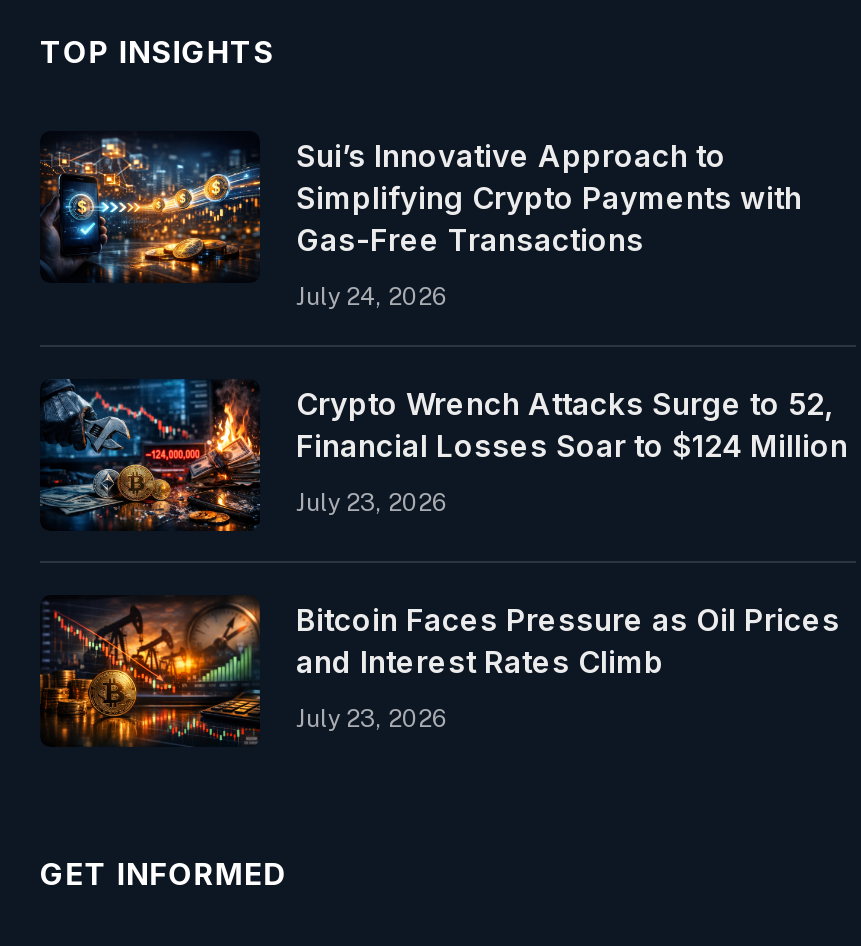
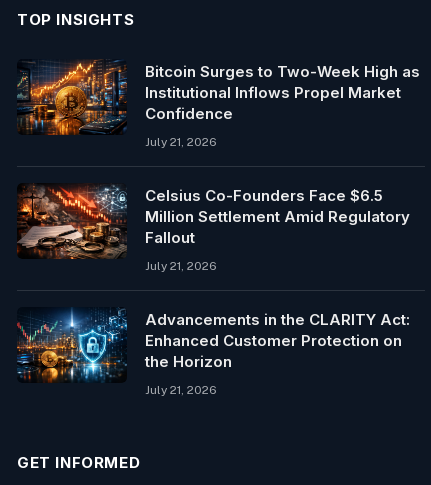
- [image]
- Sui’s Innovative Approach to
- Simplifying Crypto Payments with
- Gas-Free Transactions
+ [image]
+ Bitcoin Surges to Two-Week High as
+ Institutional Inflows Propel Market
+ Confidence

- July 24, 2026
+ July 21, 2026

- [image]
- Crypto Wrench Attacks Surge to 52,
- Financial Losses Soar to $124 Million
+ [image]
+ Celsius Co-Founders Face $6.5
+ Million Settlement Amid Regulatory
+ Fallout

- July 23, 2026
+ July 21, 2026

- [image]
- Bitcoin Faces Pressure as Oil Prices
- and Interest Rates Climb
+ [image]
+ Advancements in the CLARITY Act:
+ Enhanced Customer Protection on
+ the Horizon

- July 23, 2026
+ July 21, 2026
